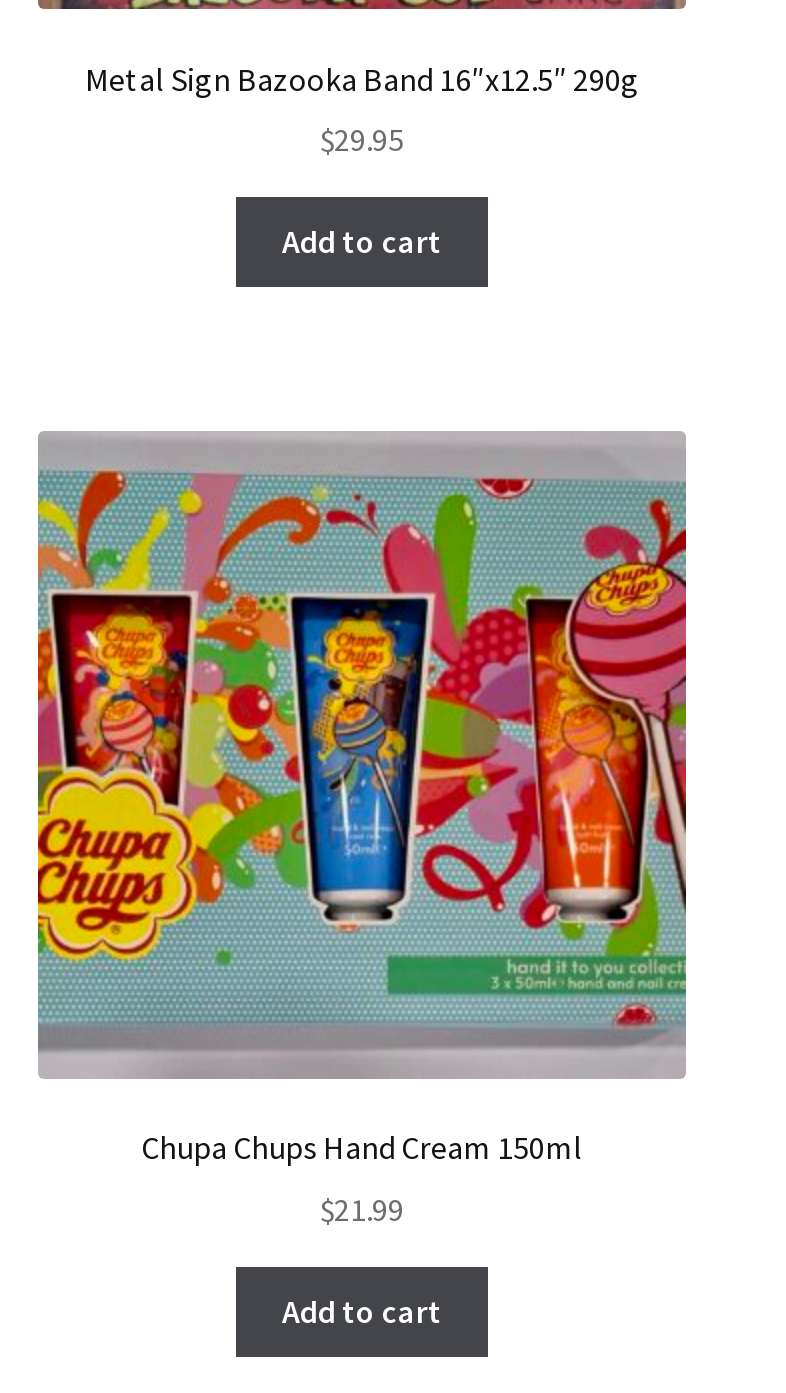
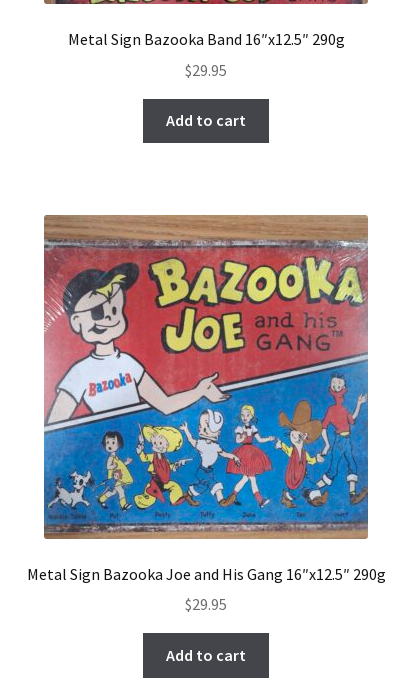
- [image]
- Chupa Chups Hand Cream 150ml
+ [image]
+ Metal Sign Bazooka Joe and His Gang 16″x12.5″ 290g

- $21.99
+ $29.95
